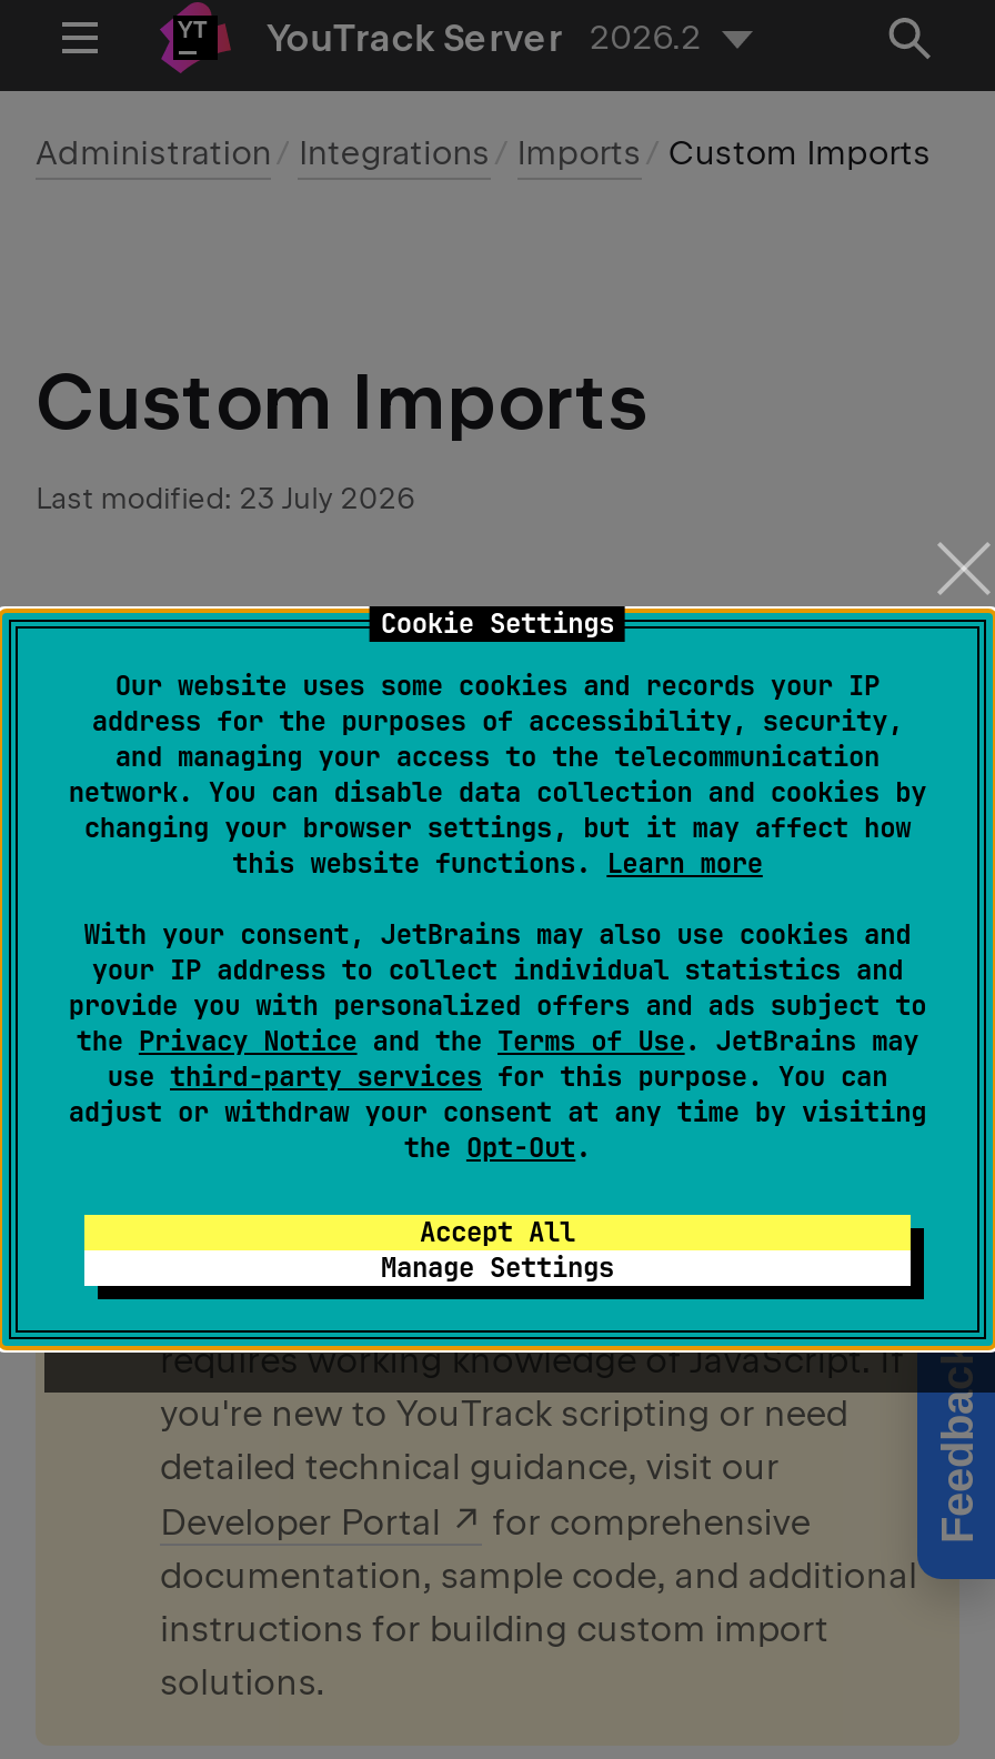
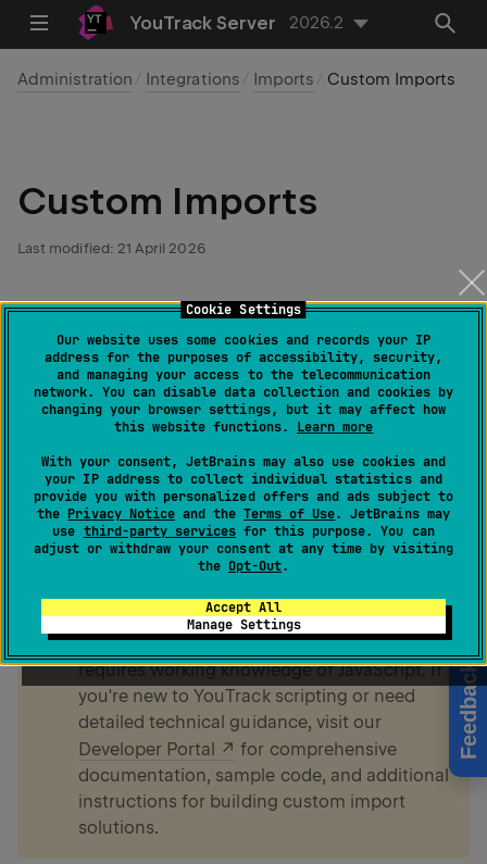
- Last modified: 23 July 2026
+ Last modified: 21 April 2026
